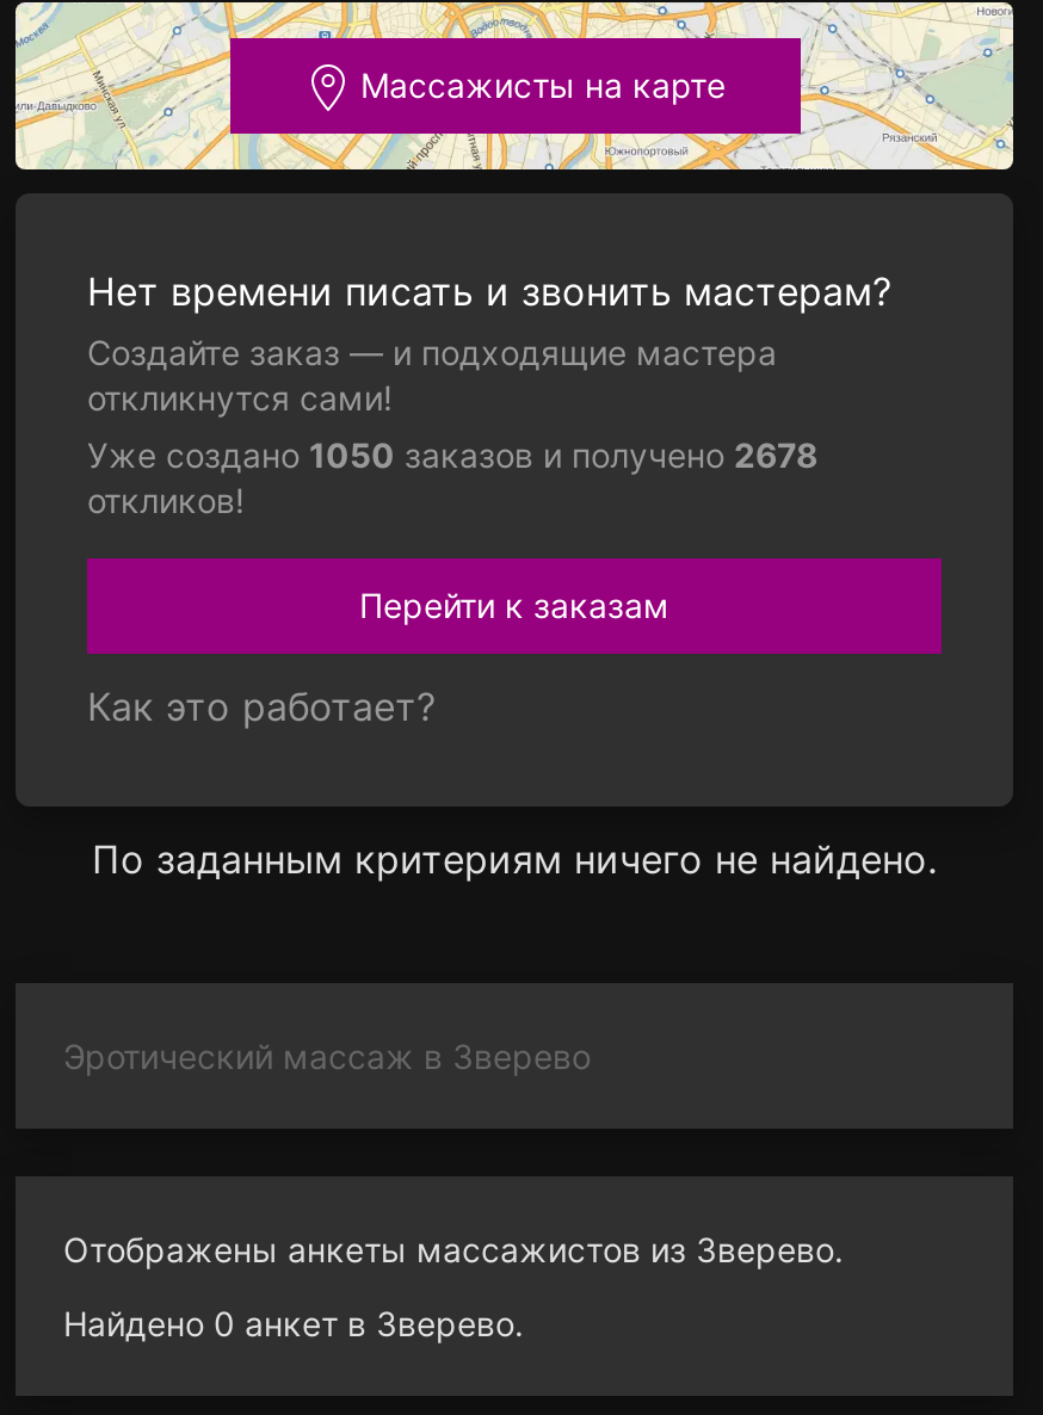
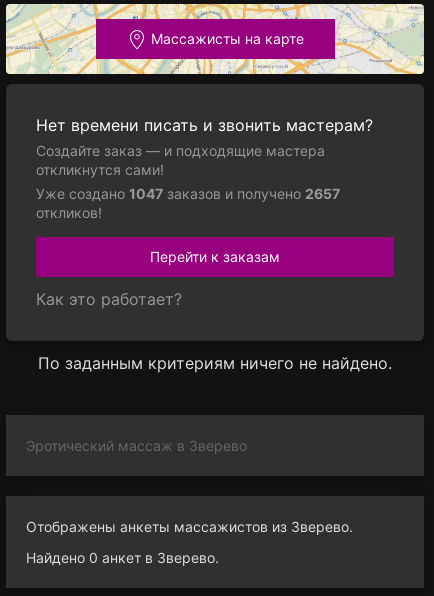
- Уже создано 1050 заказов и получено 2678
+ Уже создано 1047 заказов и получено 2657
